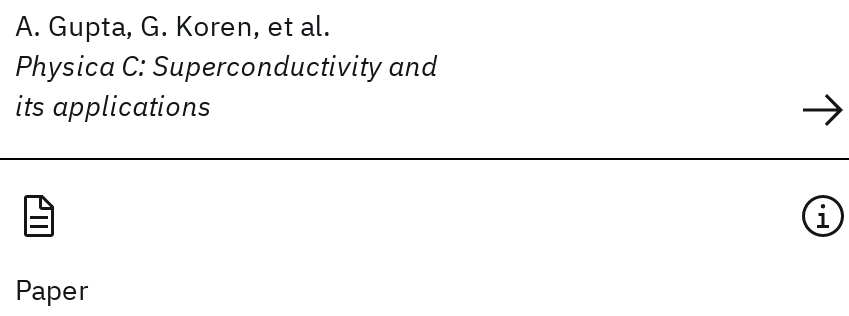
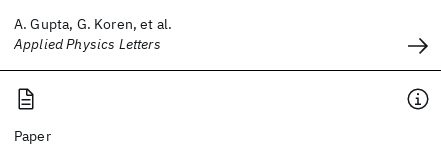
- Physica C: Superconductivity and
- its applications
+ Applied Physics Letters
